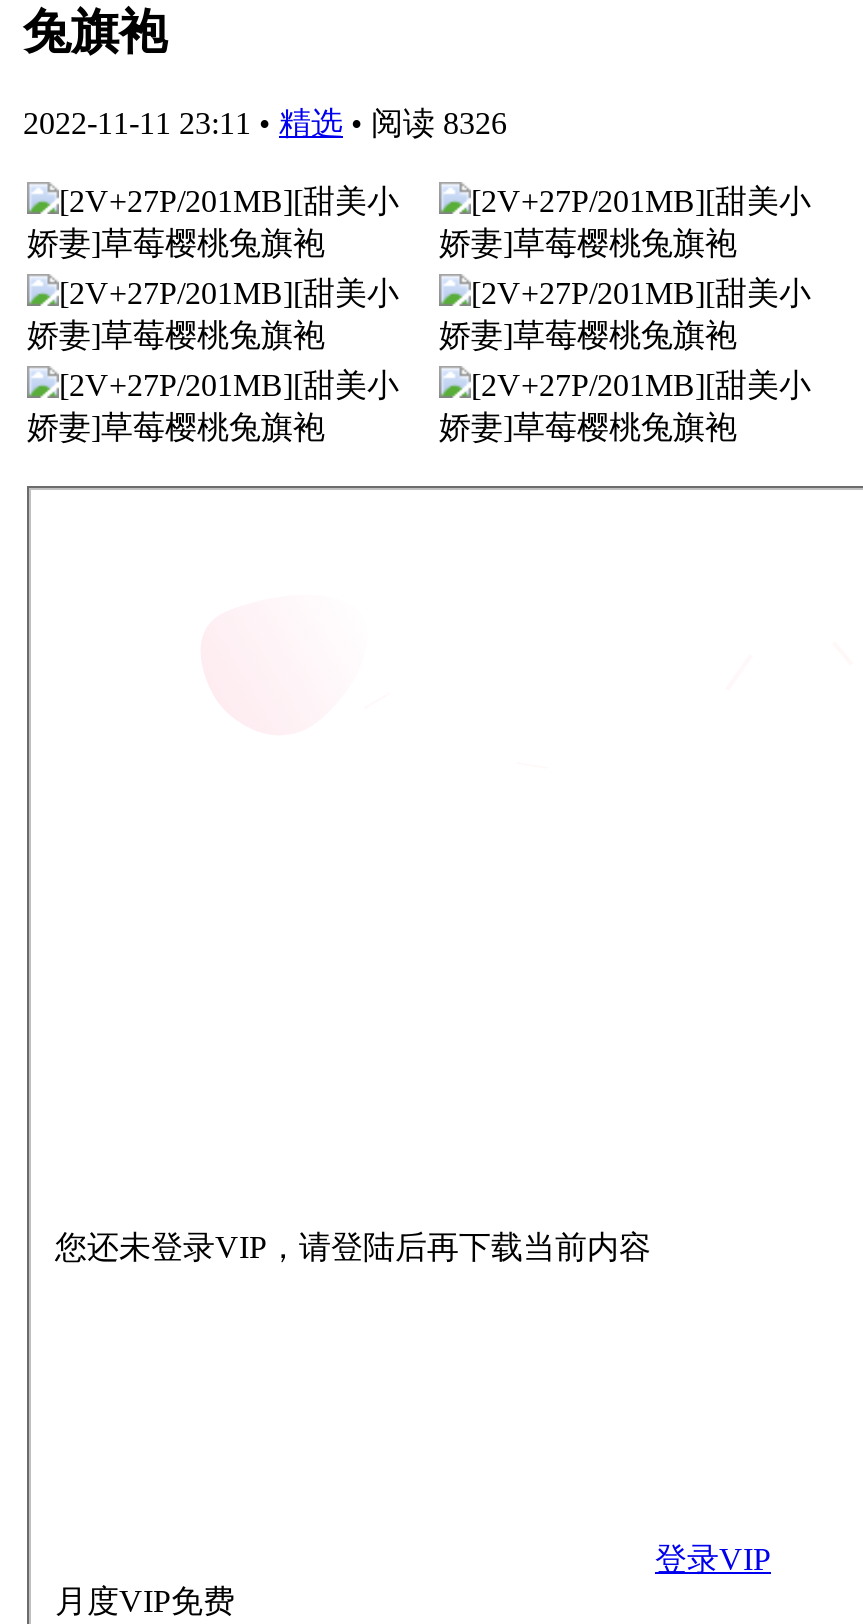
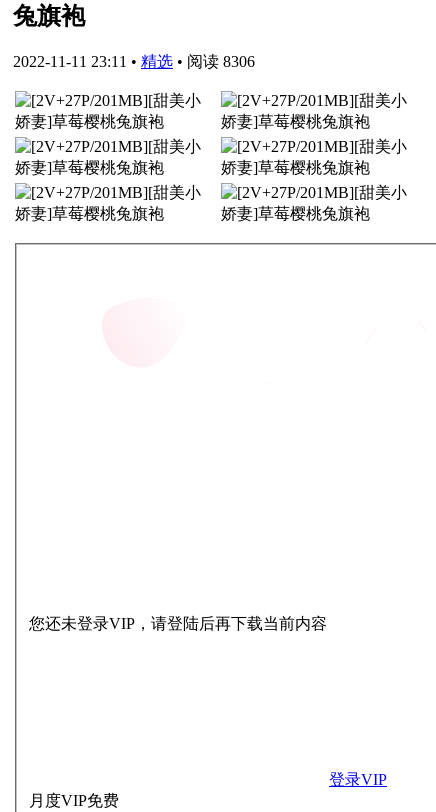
- 2022-11-11 23:11 • 精选 • 阅读 8326
+ 2022-11-11 23:11 • 精选 • 阅读 8306
